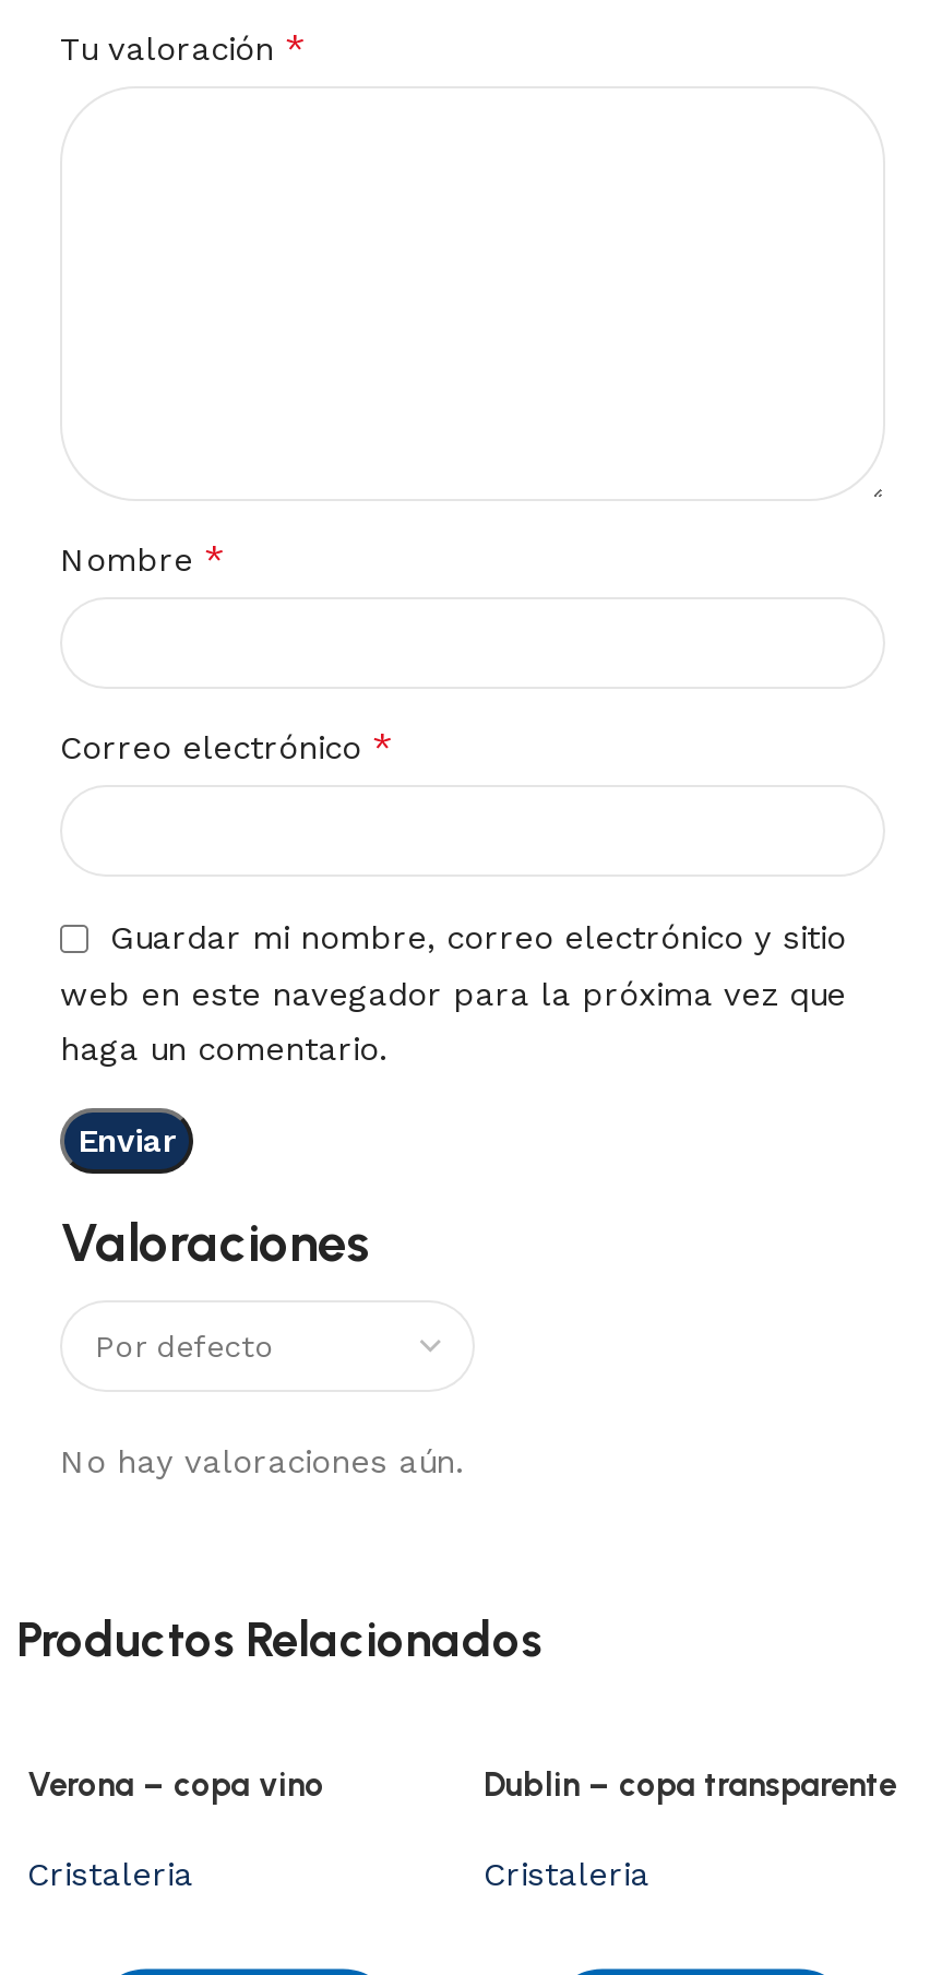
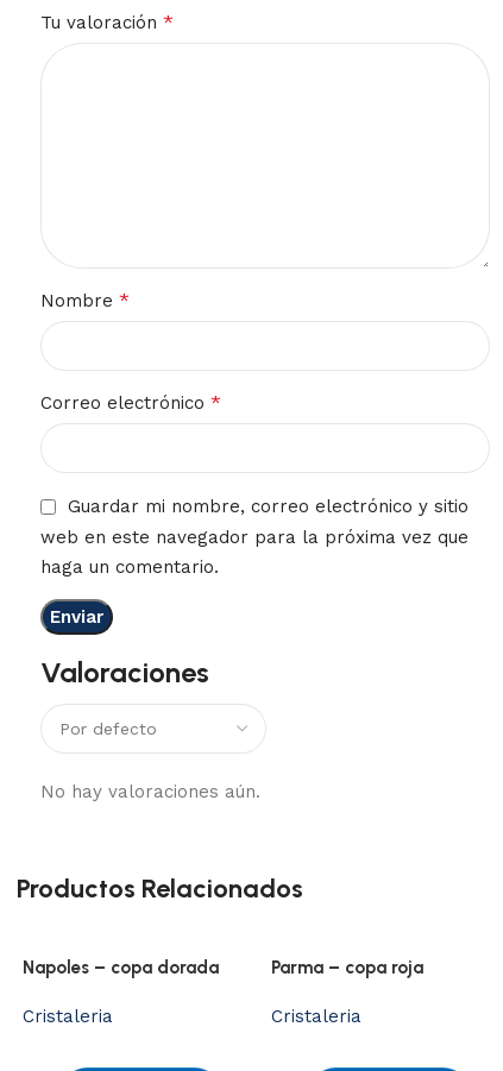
- Verona – copa vino
+ Napoles – copa dorada

- Dublin – copa transparente
+ Parma – copa roja
